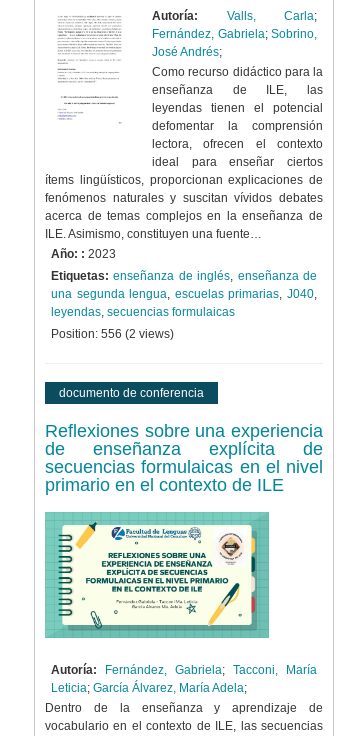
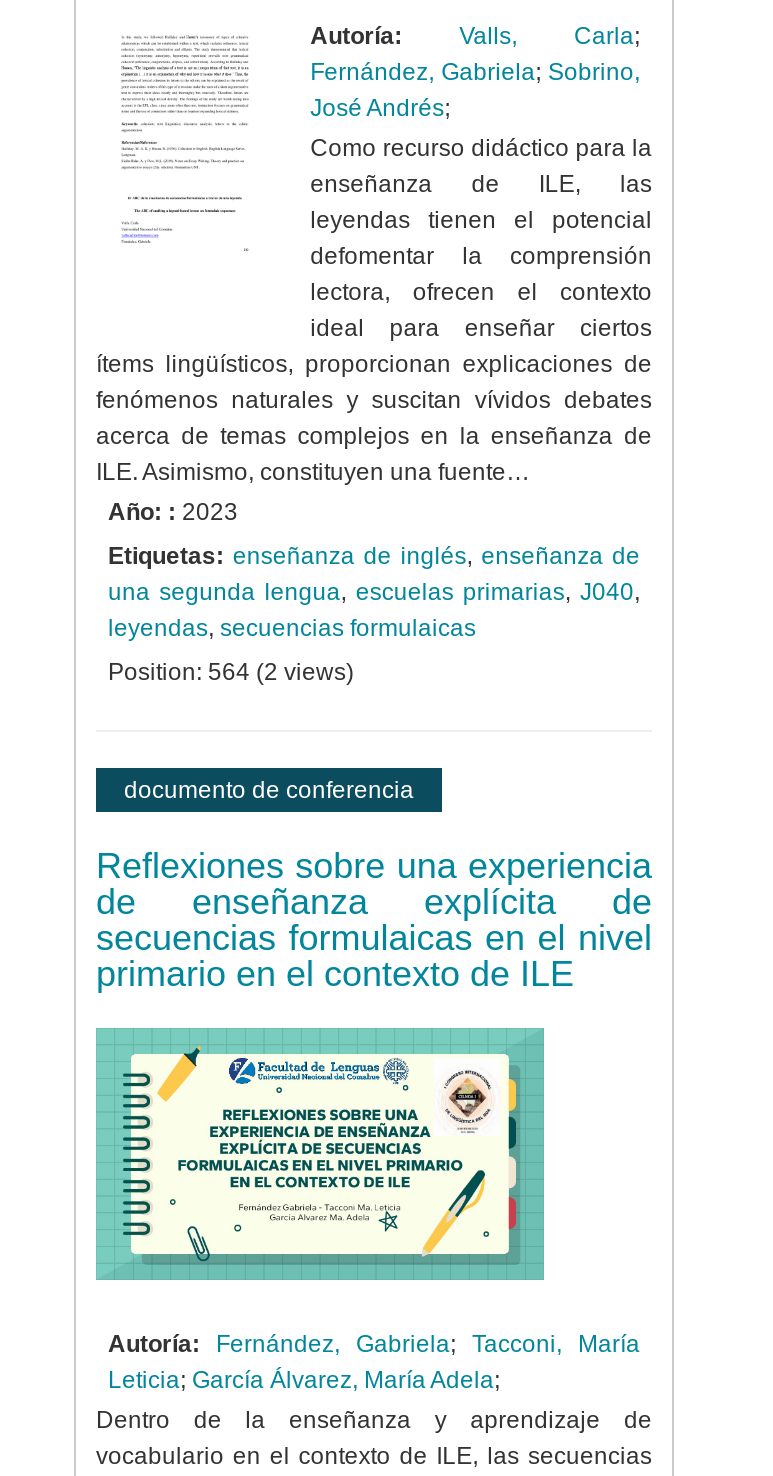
- Position: 556 (2 views)
+ Position: 564 (2 views)
